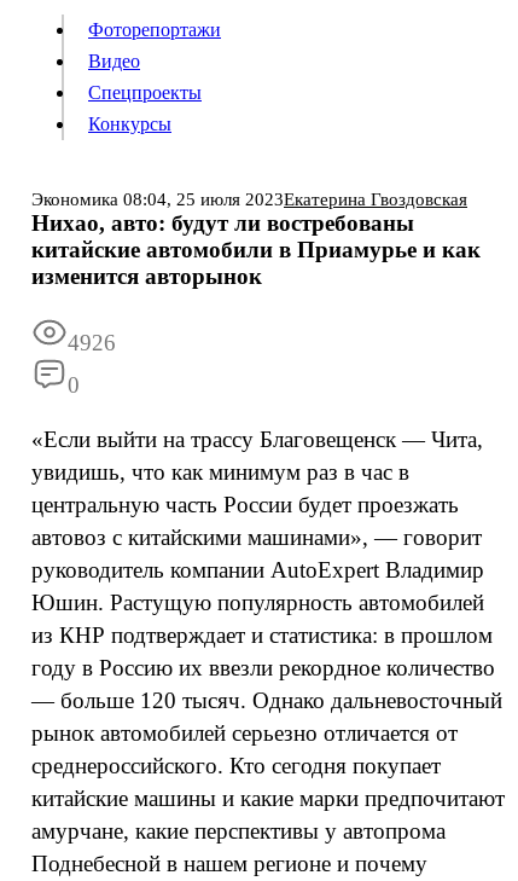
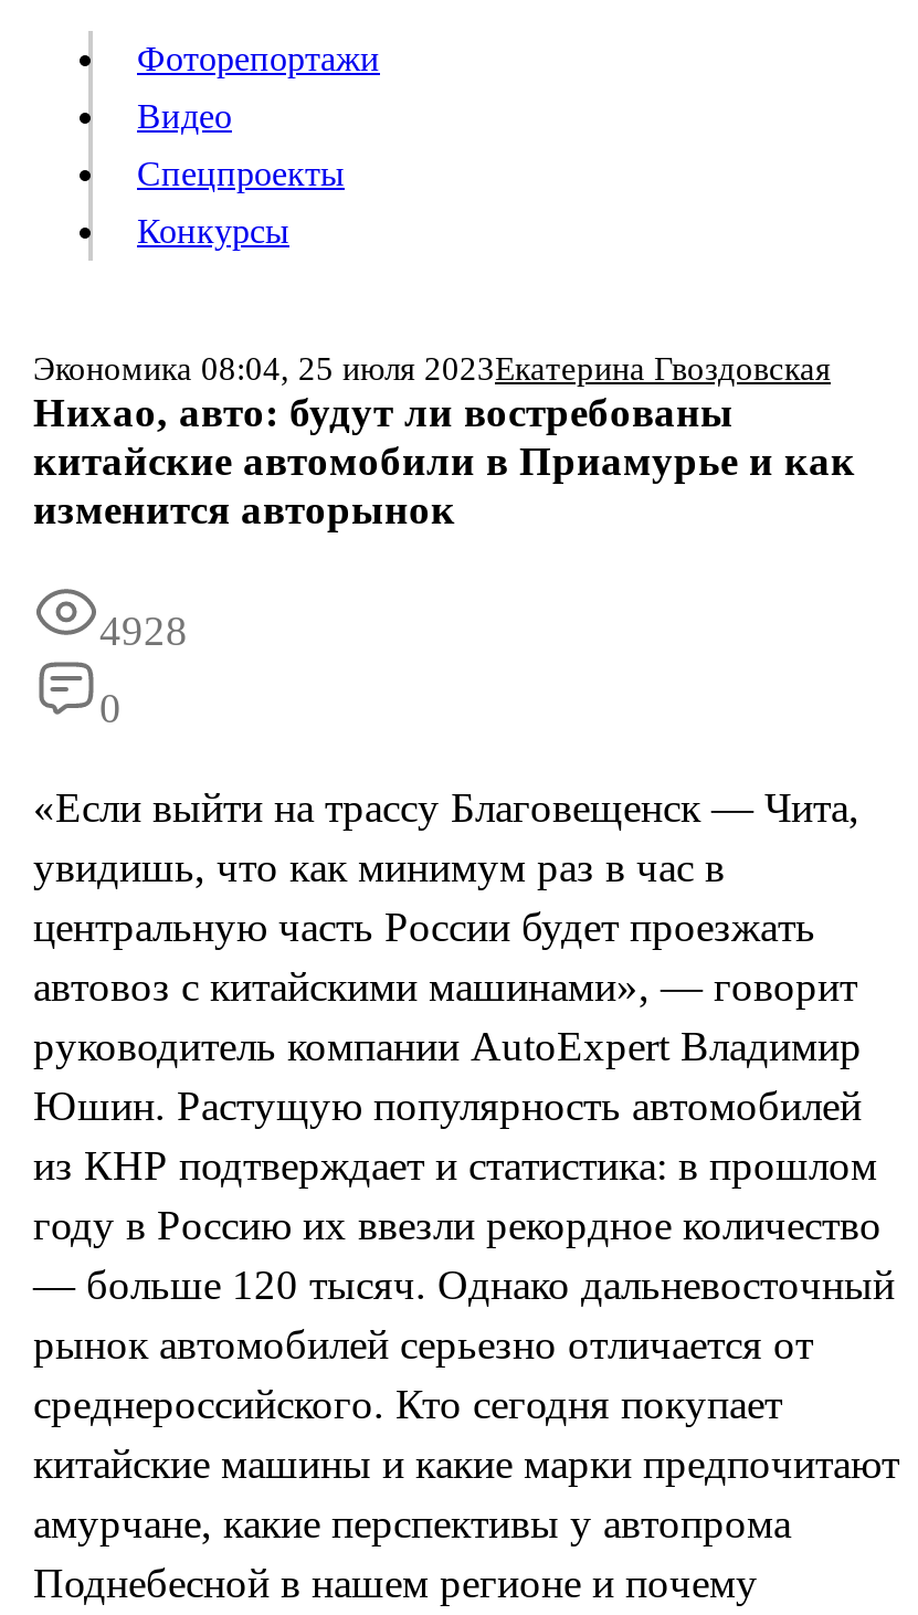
- 4926
+ 4928
